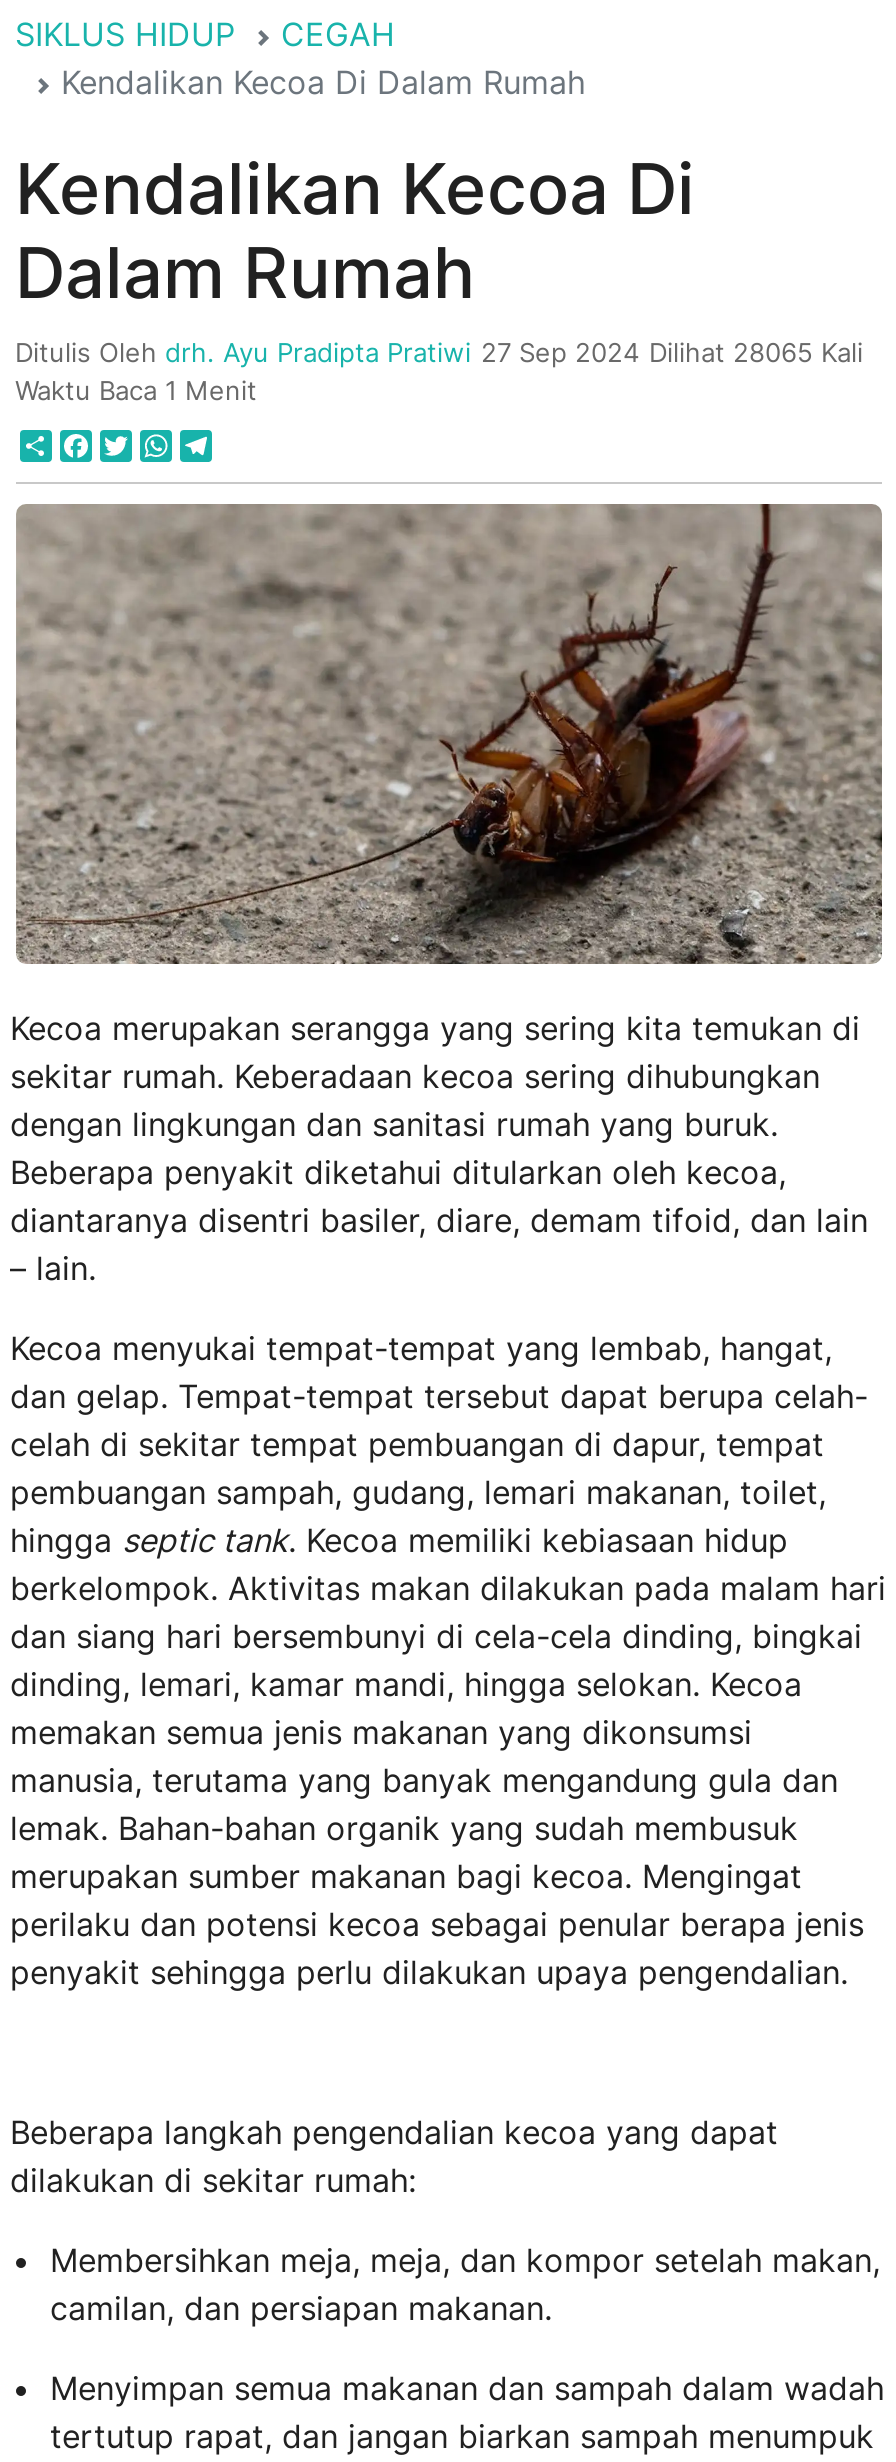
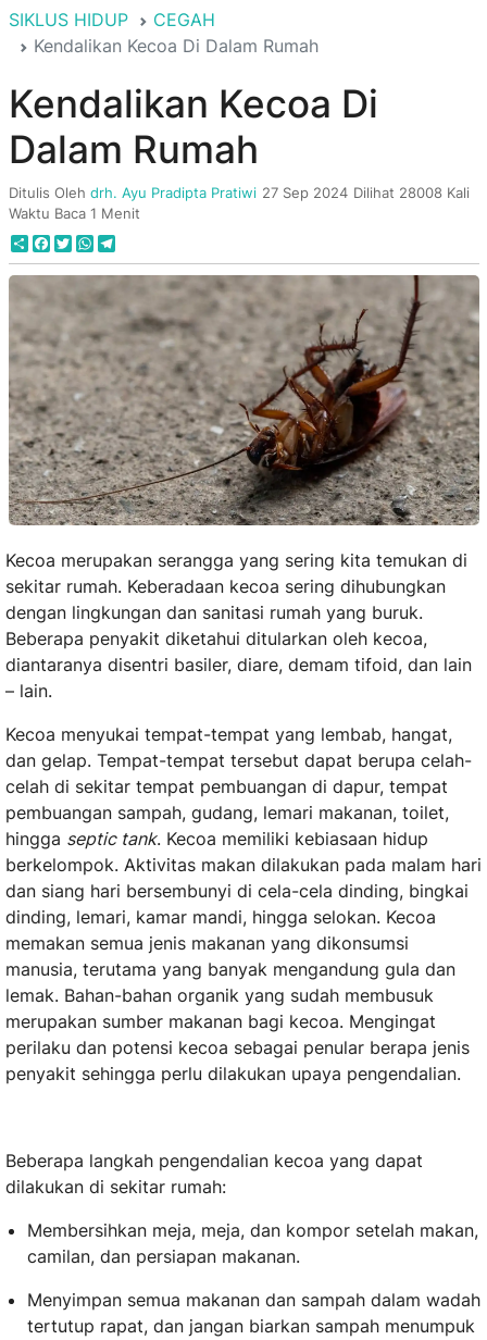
- Ditulis Oleh drh. Ayu Pradipta Pratiwi 27 Sep 2024 Dilihat 28065 Kali
+ Ditulis Oleh drh. Ayu Pradipta Pratiwi 27 Sep 2024 Dilihat 28008 Kali
